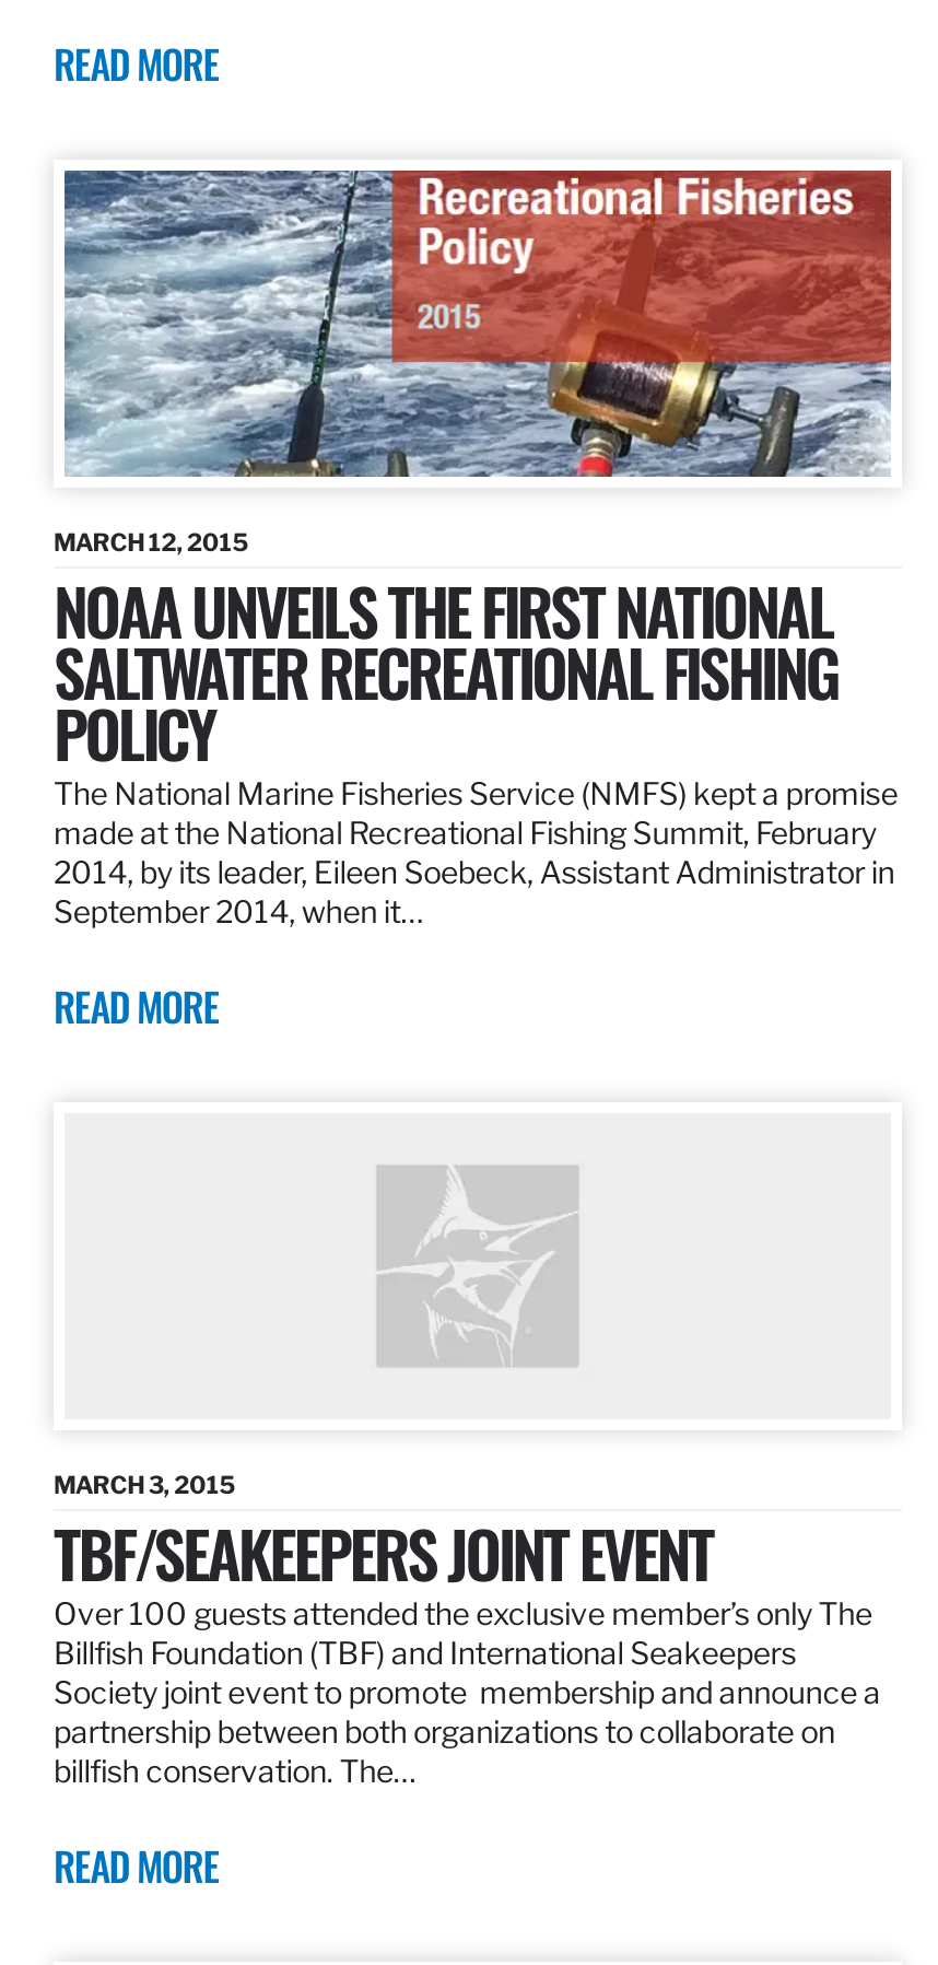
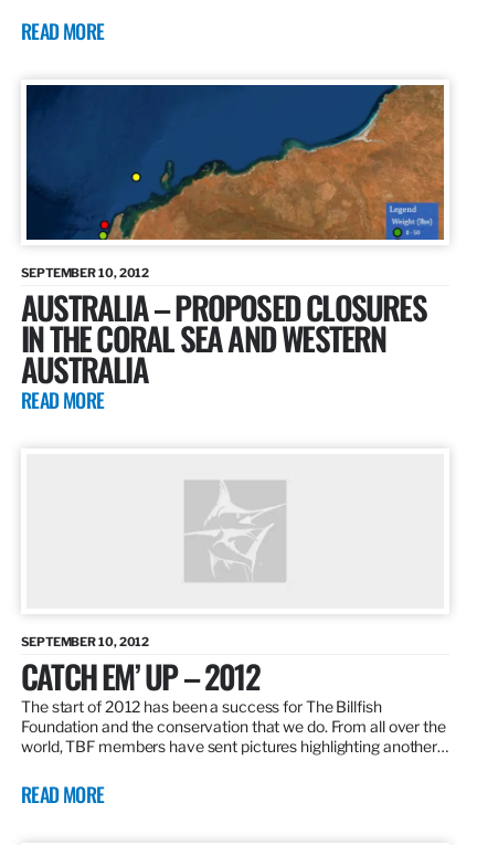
- [image]
- MARCH 12, 2015
- NOAA UNVEILS THE FIRST NATIONAL
- SALTWATER RECREATIONAL FISHING
- POLICY
- The National Marine Fisheries Service (NMFS) kept a promise
- made at the National Recreational Fishing Summit, February
- 2014, by its leader, Eileen Soebeck, Assistant Administrator in
- September 2014, when it…
+ [image]
+ SEPTEMBER 10, 2012
+ AUSTRALIA – PROPOSED CLOSURES
+ IN THE CORAL SEA AND WESTERN
+ AUSTRALIA

- MARCH 3, 2015
- TBF/SEAKEEPERS JOINT EVENT
- Over 100 guests attended the exclusive member’s only The
- Billfish Foundation (TBF) and International Seakeepers
- Society joint event to promote membership and announce a
- partnership between both organizations to collaborate on
- billfish conservation. The…
+ SEPTEMBER 10, 2012
+ CATCH EM’ UP – 2012
+ The start of 2012 has been a success for The Billfish
+ Foundation and the conservation that we do. From all over the
+ world, TBF members have sent pictures highlighting another…
